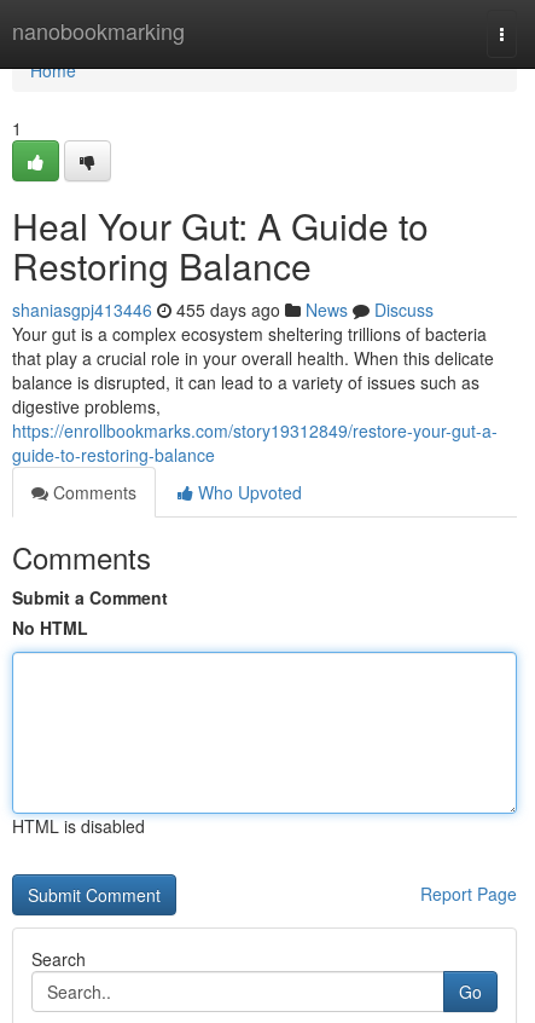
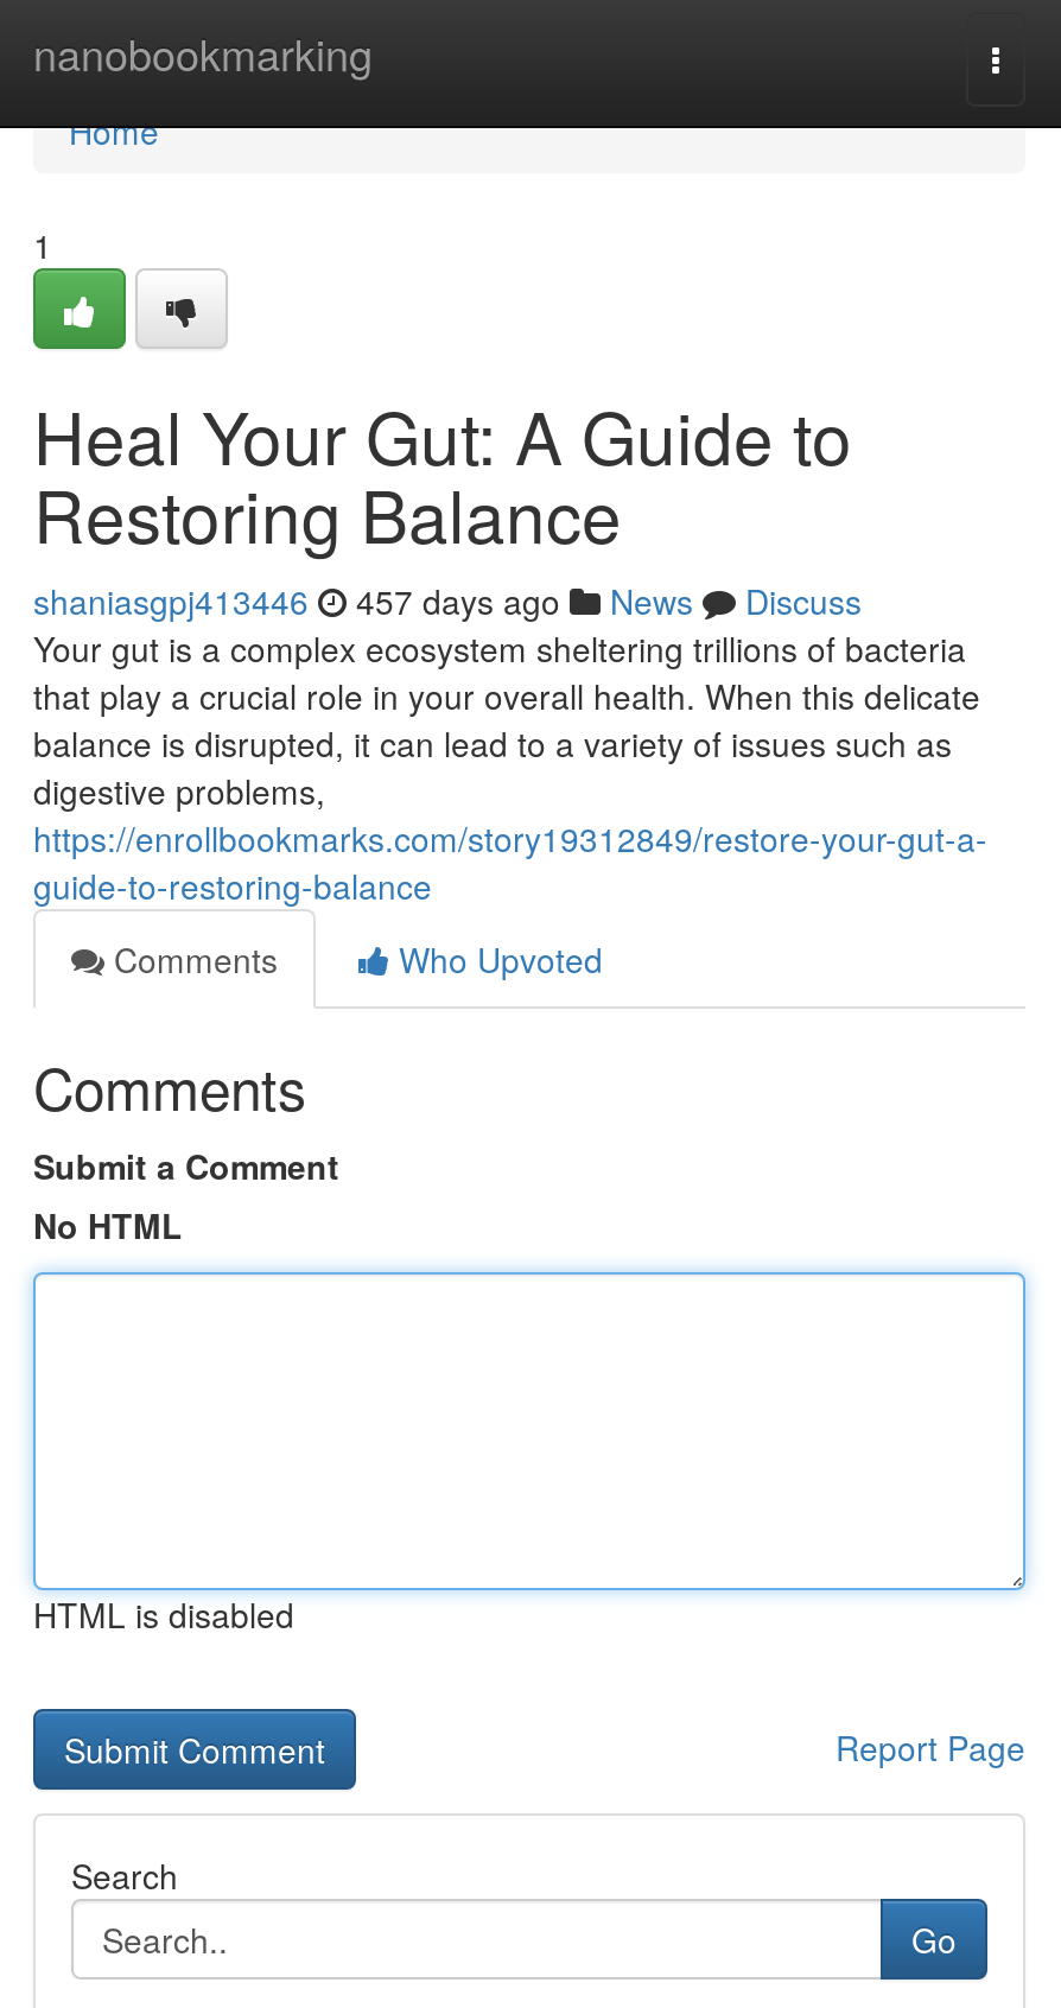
- shaniasgpj413446 455 days ago News Discuss
+ shaniasgpj413446 457 days ago News Discuss
